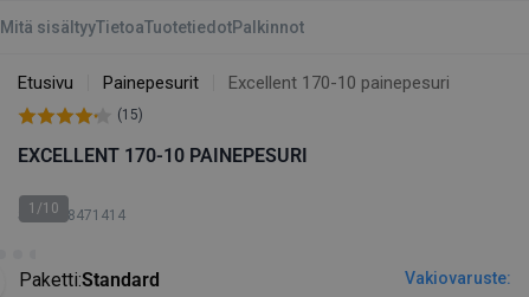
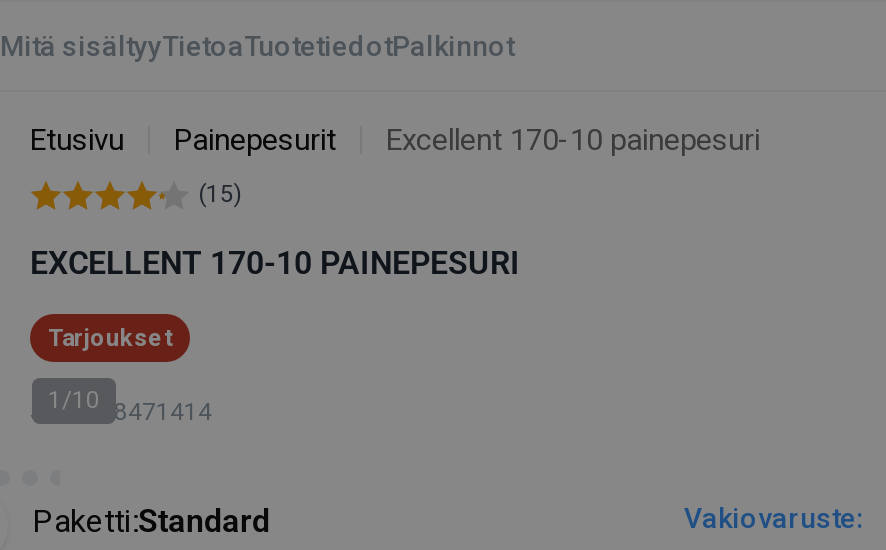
+ Tarjoukset
